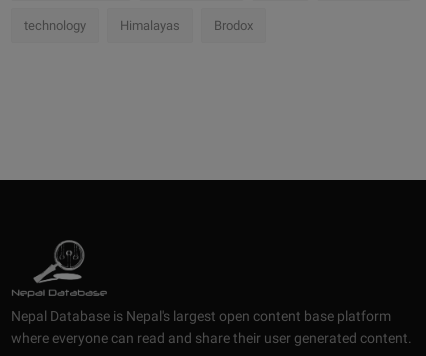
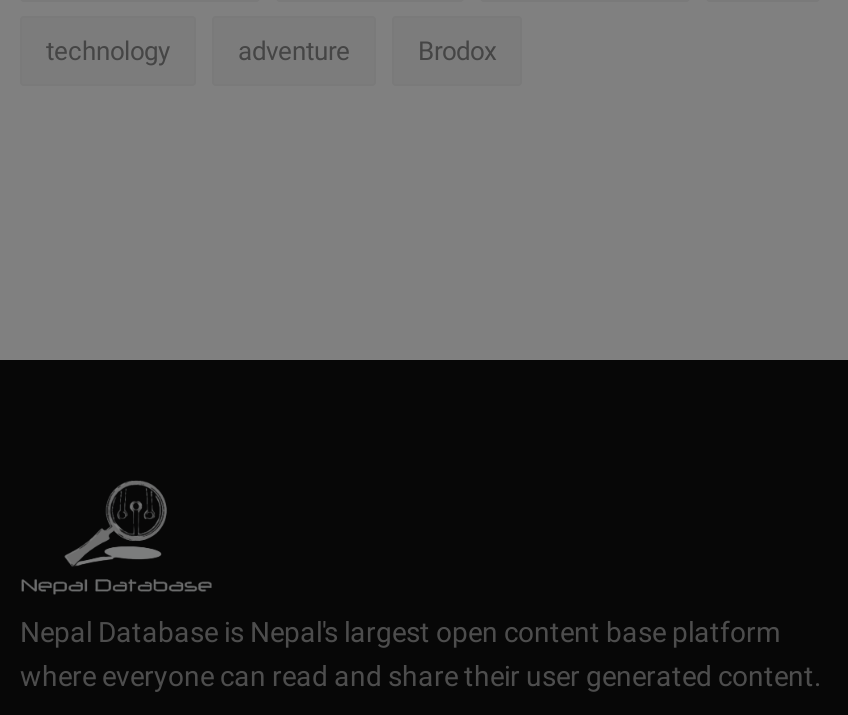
- Himalayas
+ adventure
